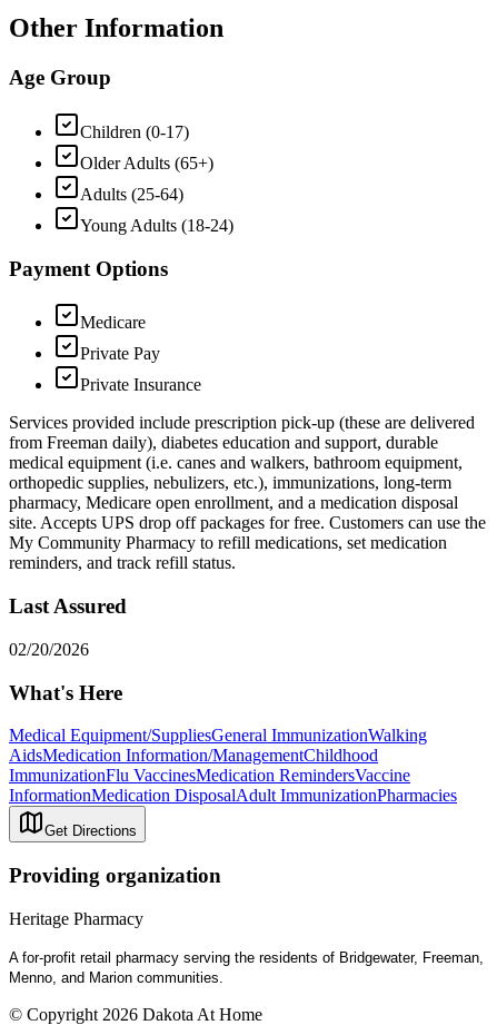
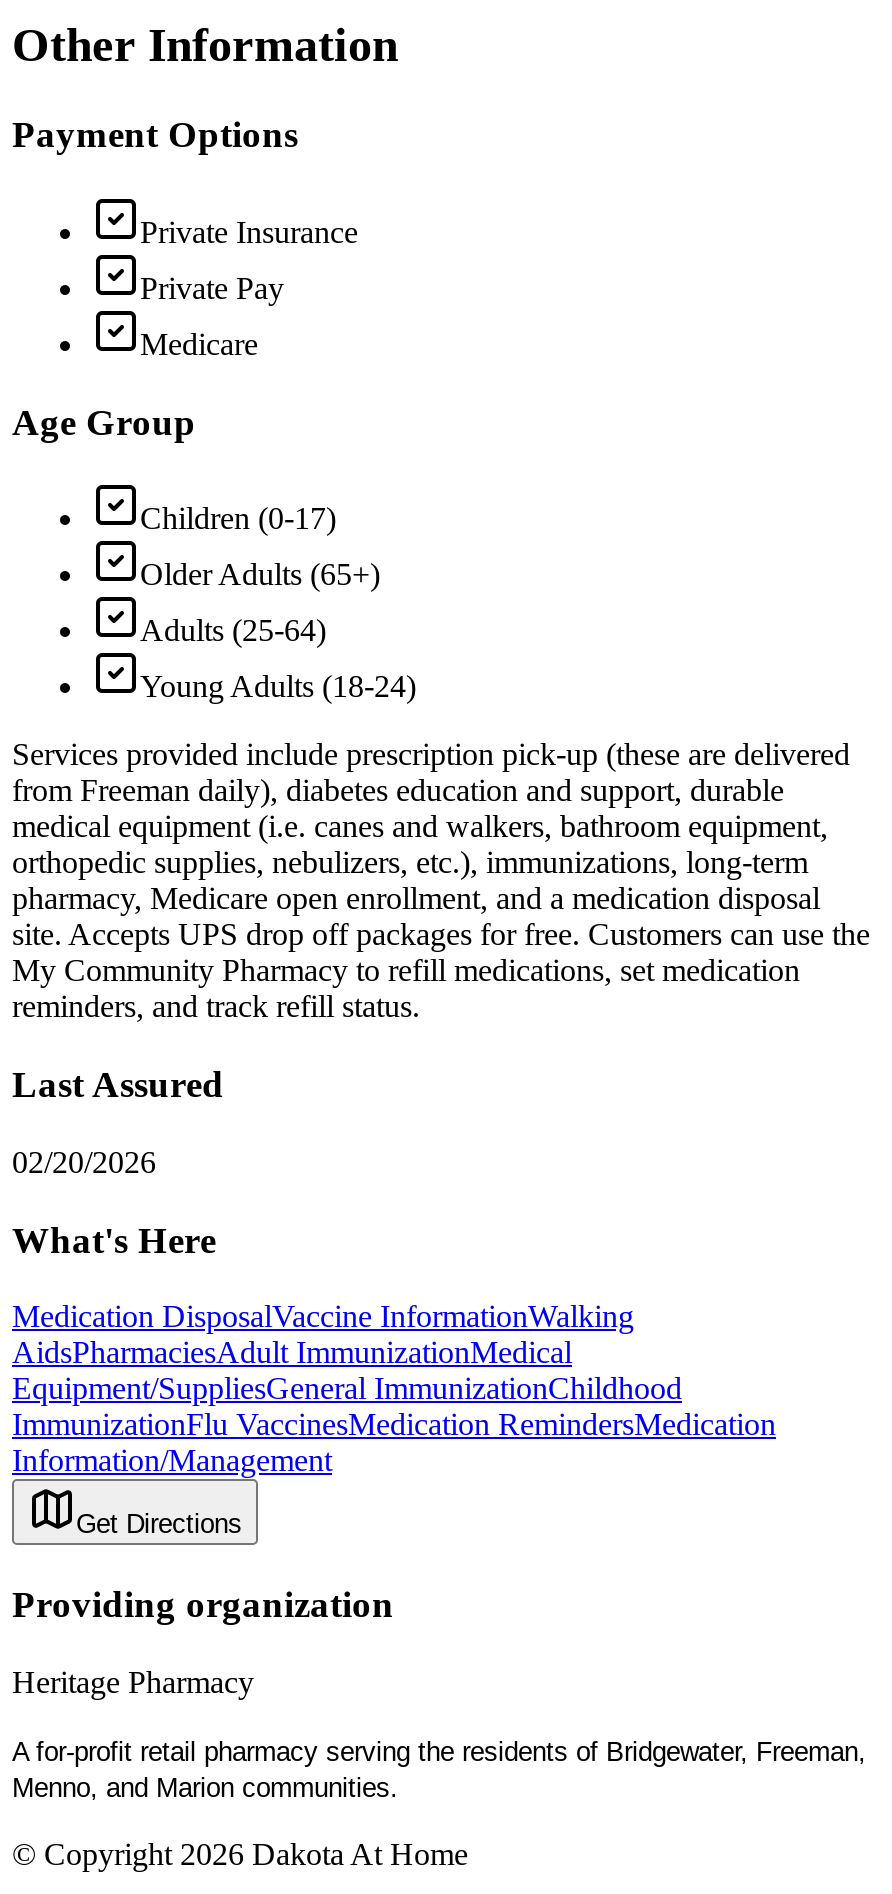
moved down: Age Group | Children (0-17) | Older Adults (65+) | Adults (25-64) | Young Adults (18-24)

moved up: Payment Options | Medicare | Private Pay | Private Insurance

- Medical Equipment/SuppliesGeneral ImmunizationWalking
- AidsMedication Information/ManagementChildhood
- ImmunizationFlu VaccinesMedication RemindersVaccine
- InformationMedication DisposalAdult ImmunizationPharmacies
+ Medication DisposalVaccine InformationWalking
+ AidsPharmaciesAdult ImmunizationMedical
+ Equipment/SuppliesGeneral ImmunizationChildhood
+ ImmunizationFlu VaccinesMedication RemindersMedication
+ Information/Management
